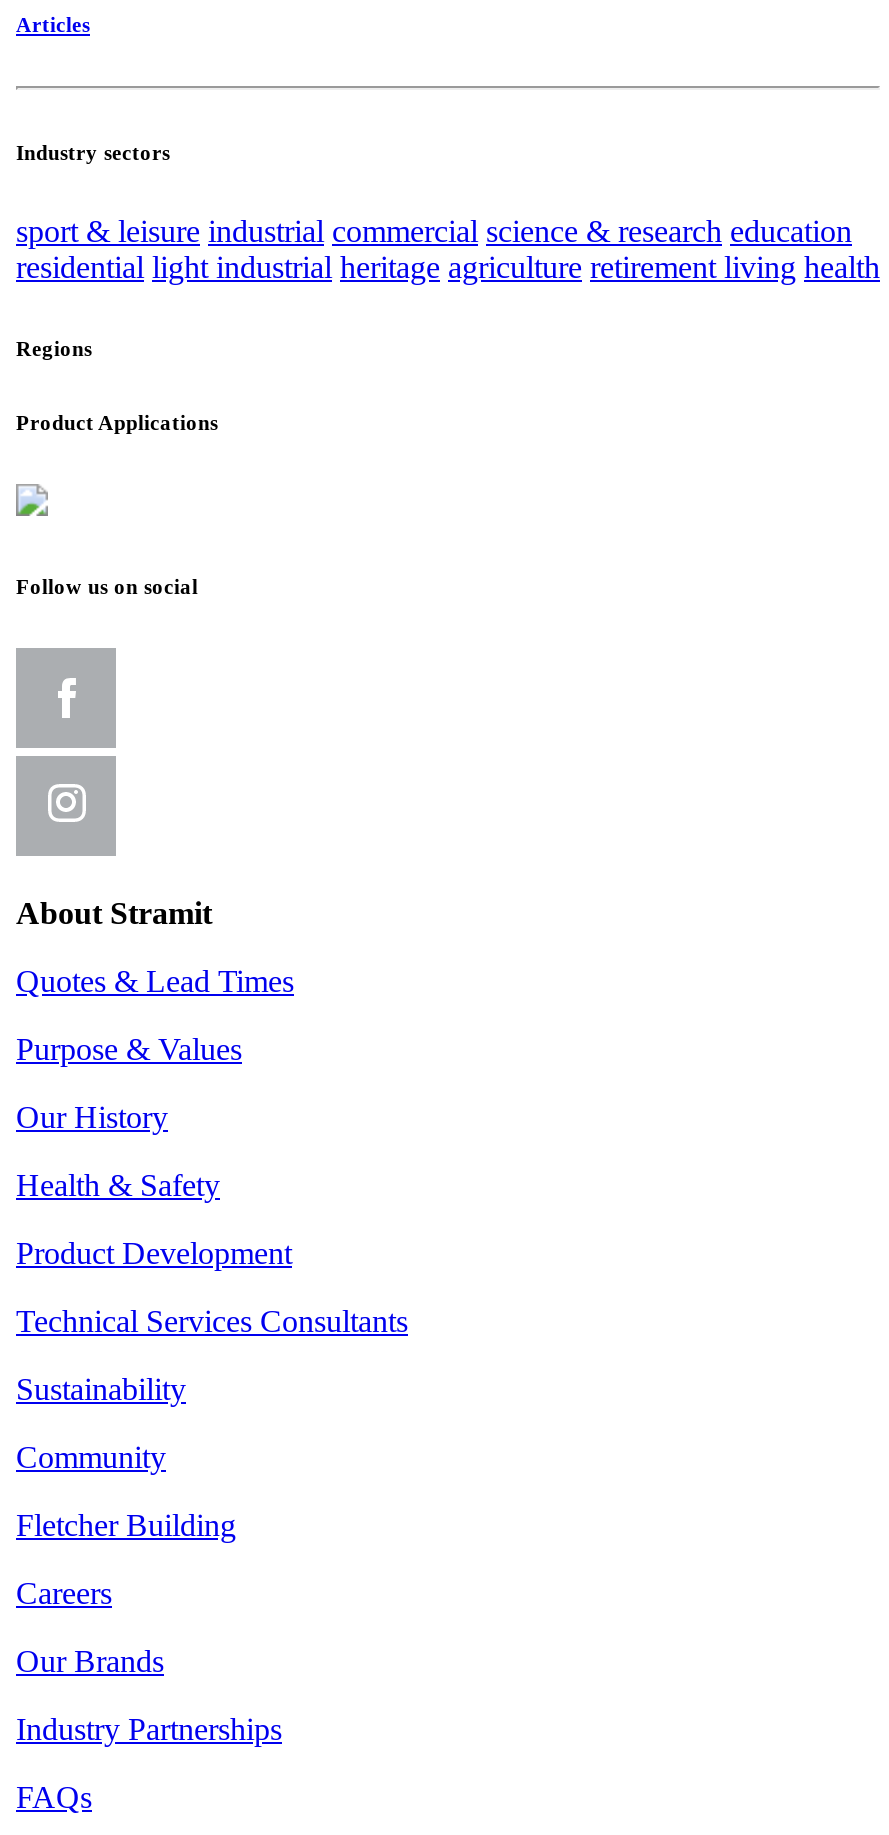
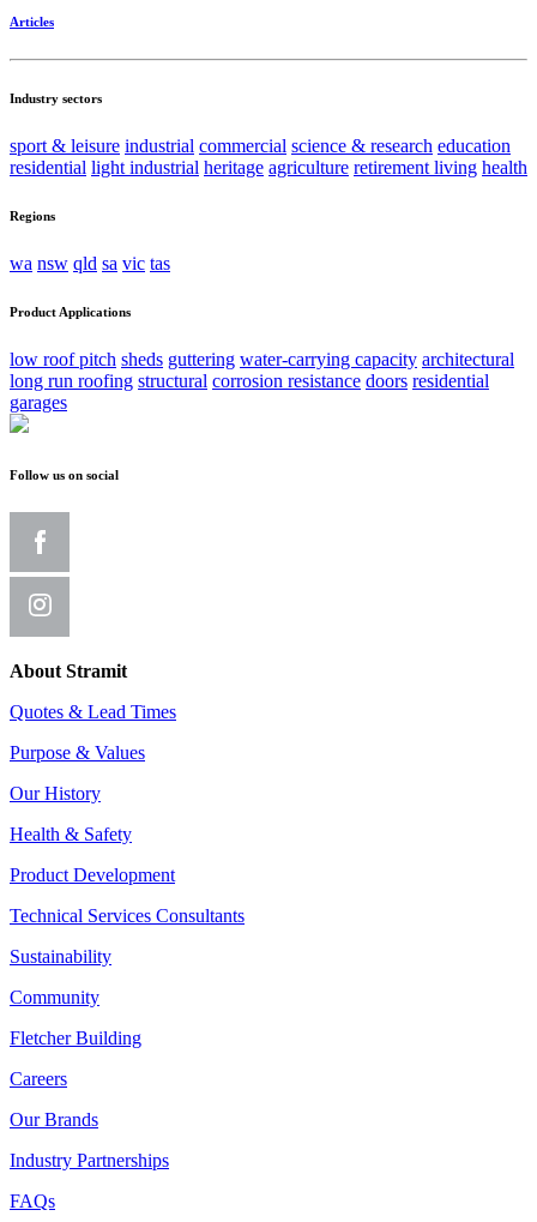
+ wa nsw qld sa vic tas

+ low roof pitch sheds guttering water-carrying capacity architectural
+ long run roofing structural corrosion resistance doors residential
+ garages
